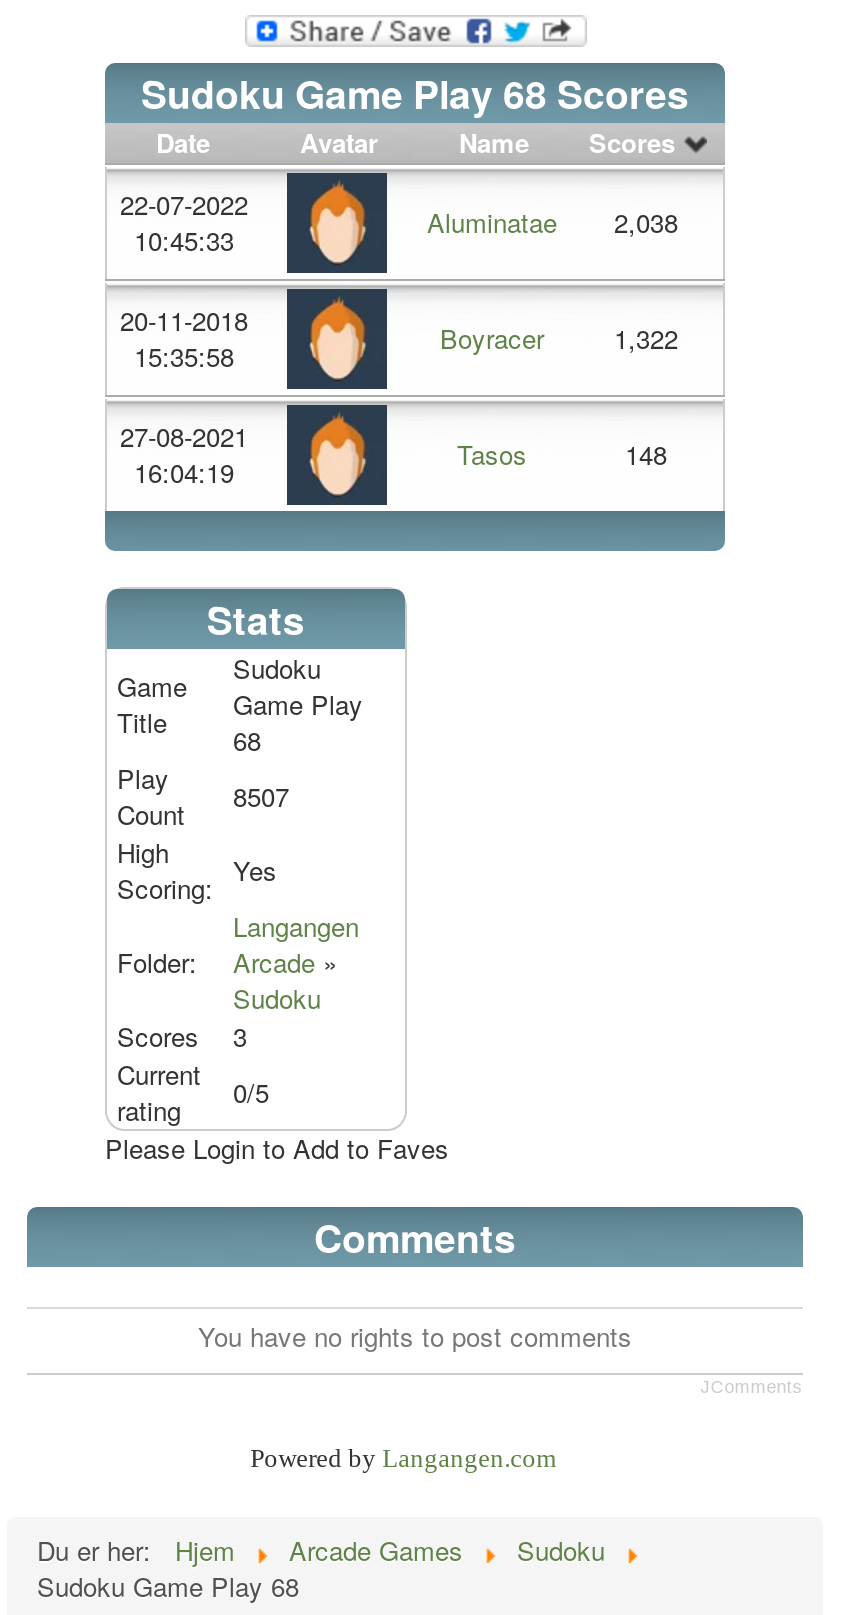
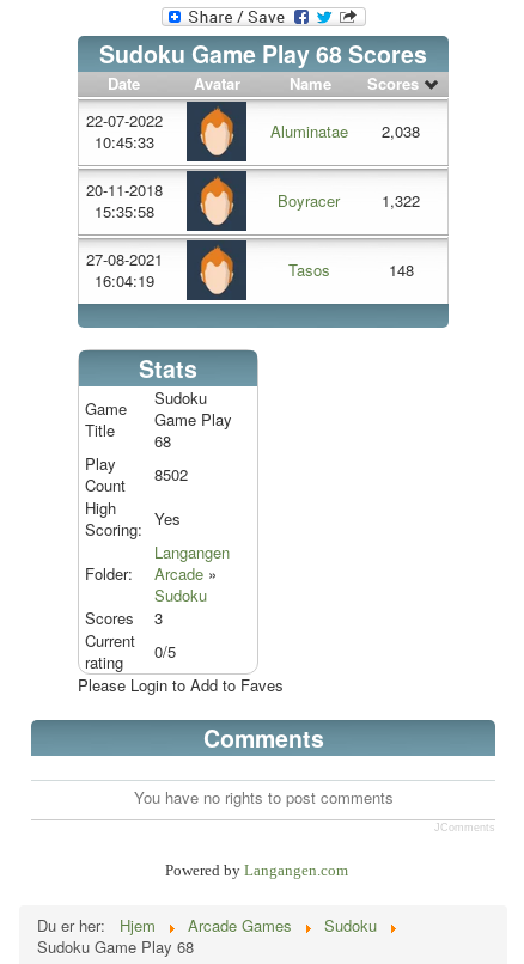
- Play Count 8507
+ Play Count 8502
